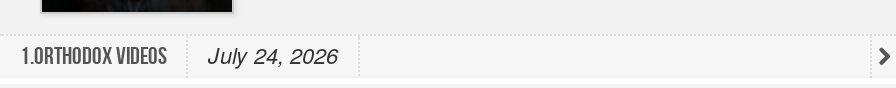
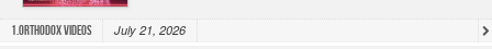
- July 24, 2026
+ July 21, 2026
